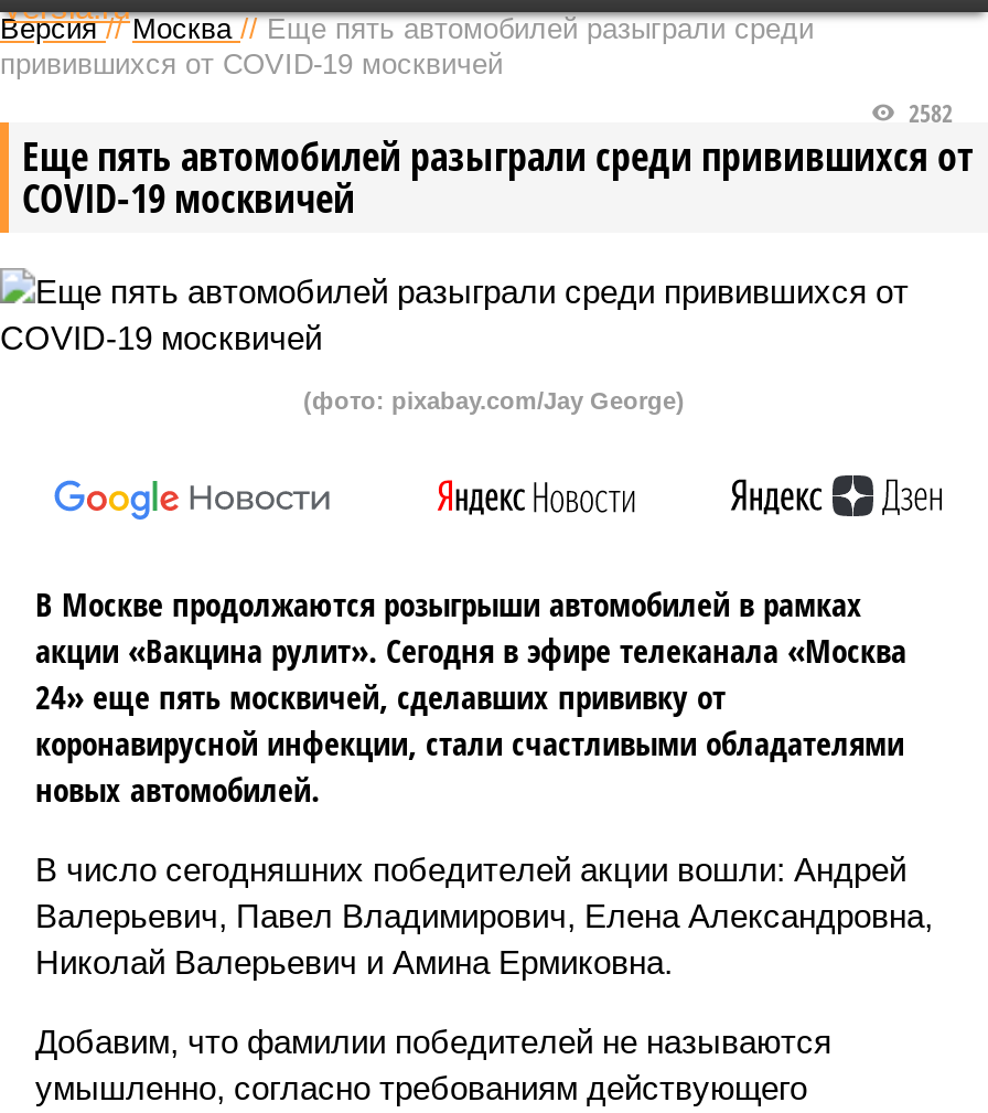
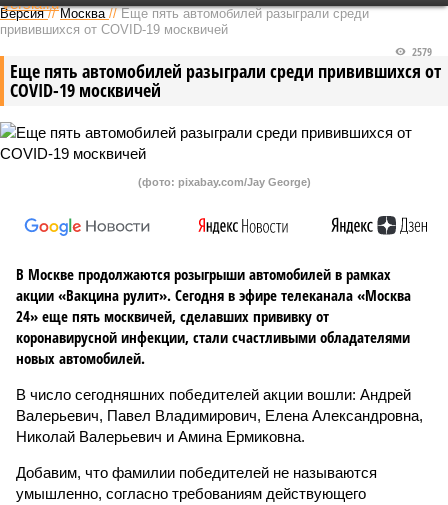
- 2582
+ 2579
